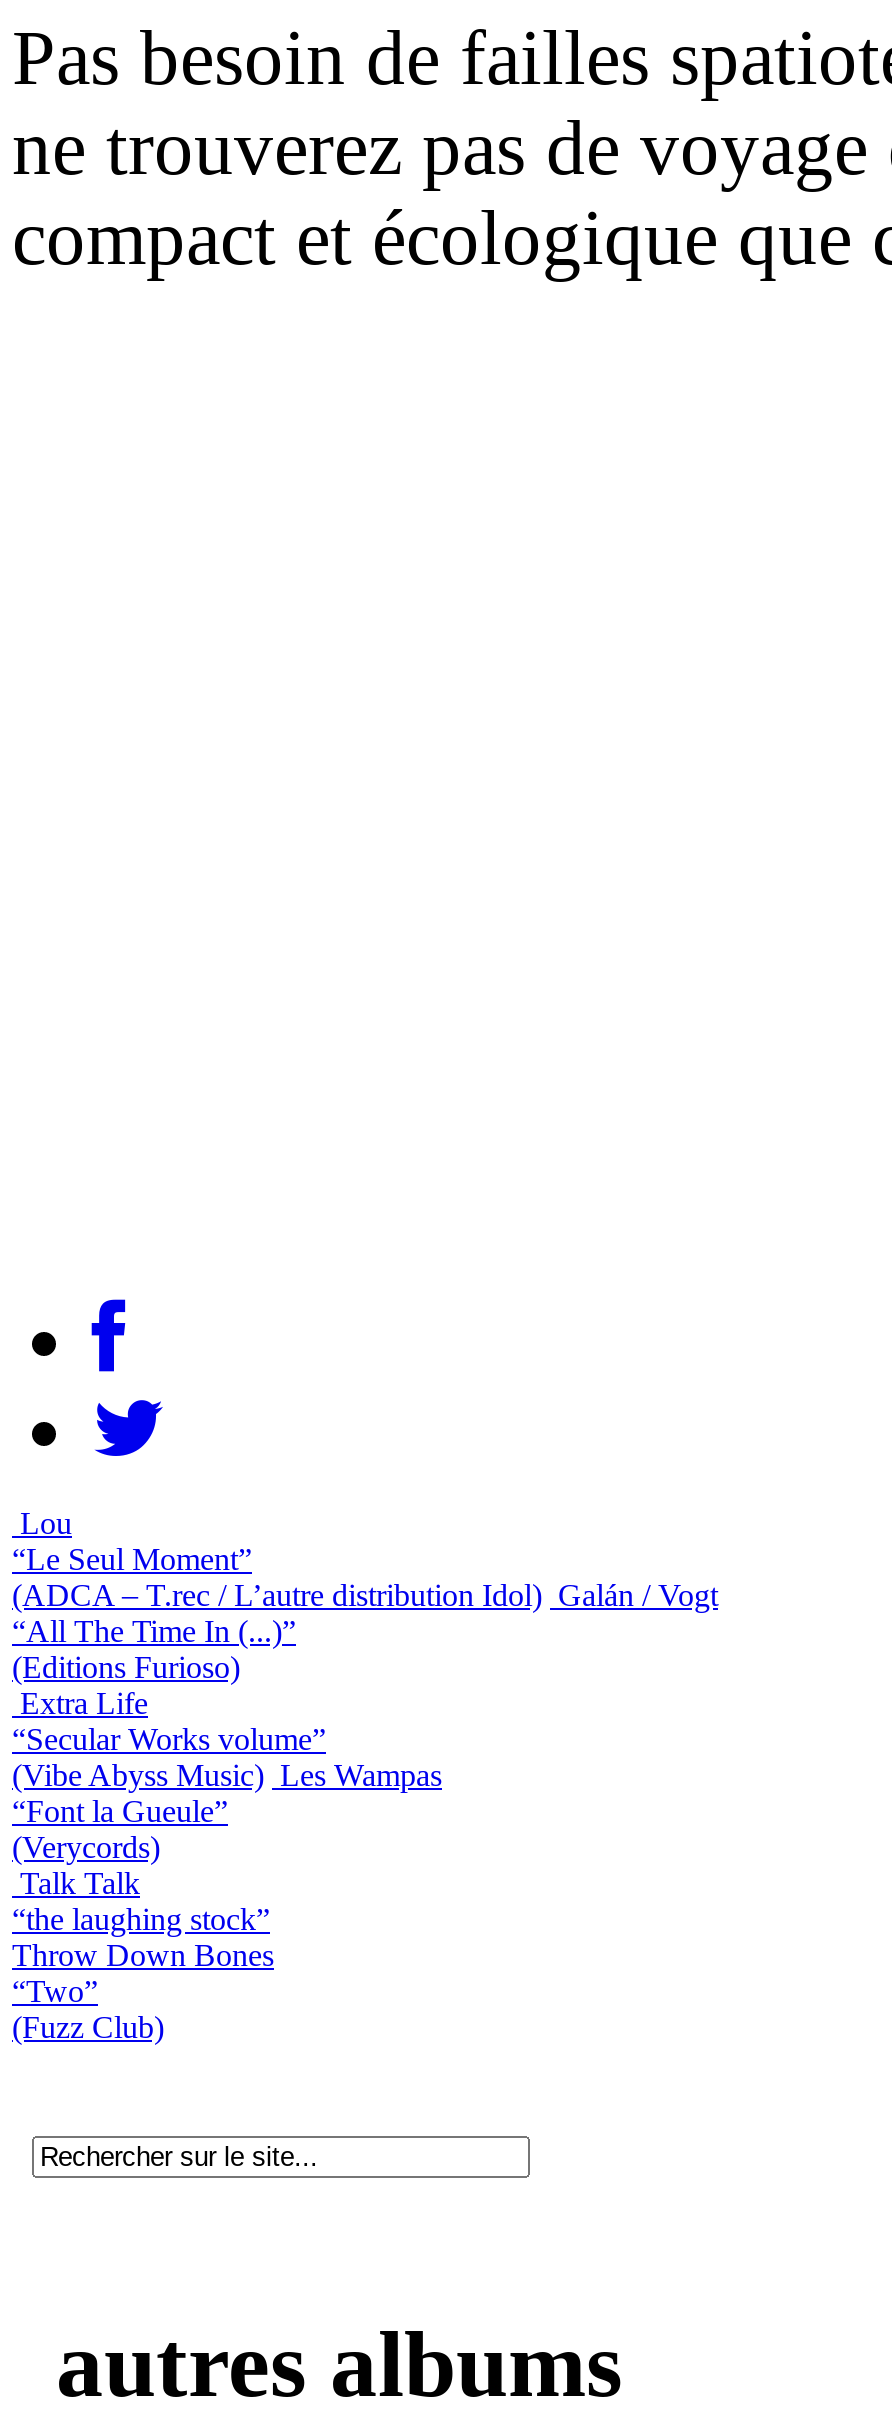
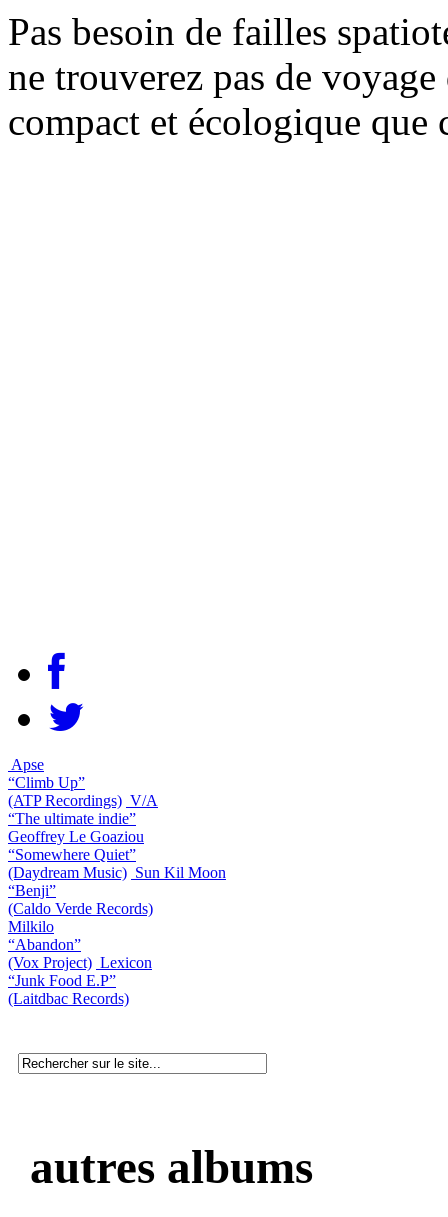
- Lou
- “Le Seul Moment”
- (ADCA – T.rec / L’autre distribution Idol) Galán / Vogt
- “All The Time In (...)”
- (Editions Furioso)
- Extra Life
- “Secular Works volume”
- (Vibe Abyss Music) Les Wampas
- “Font la Gueule”
- (Verycords)
- Talk Talk
- “the laughing stock”
- Throw Down Bones
- “Two”
- (Fuzz Club)
+ Apse
+ “Climb Up”
+ (ATP Recordings) V/A
+ “The ultimate indie”
+ Geoffrey Le Goaziou
+ “Somewhere Quiet”
+ (Daydream Music) Sun Kil Moon
+ “Benji”
+ (Caldo Verde Records)
+ Milkilo
+ “Abandon”
+ (Vox Project) Lexicon
+ “Junk Food E.P”
+ (Laitdbac Records)
